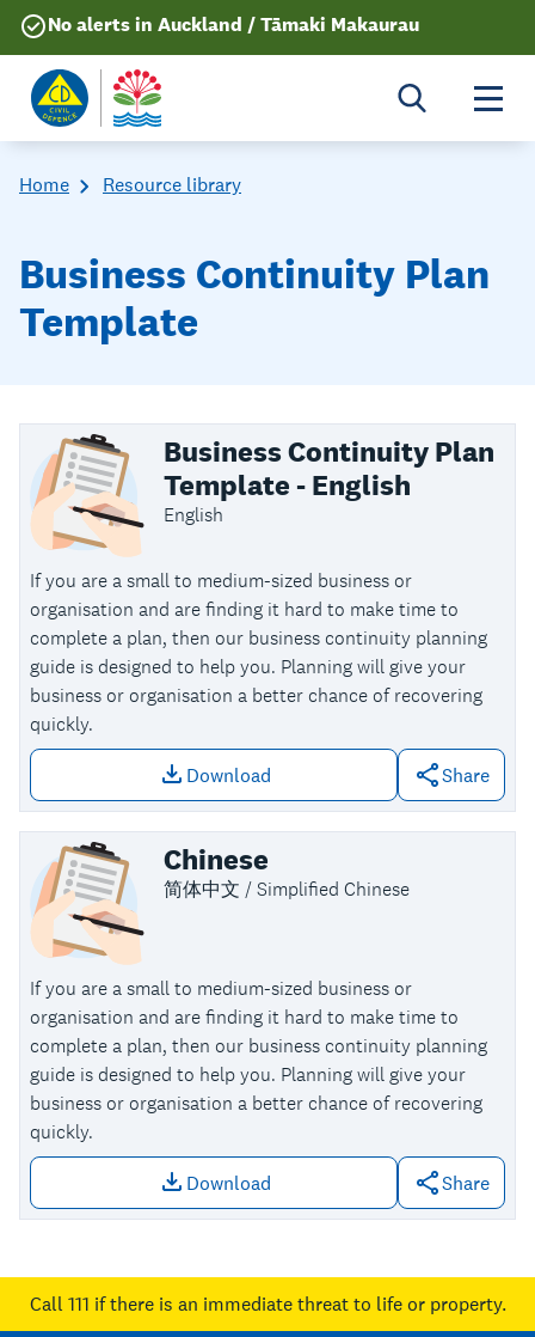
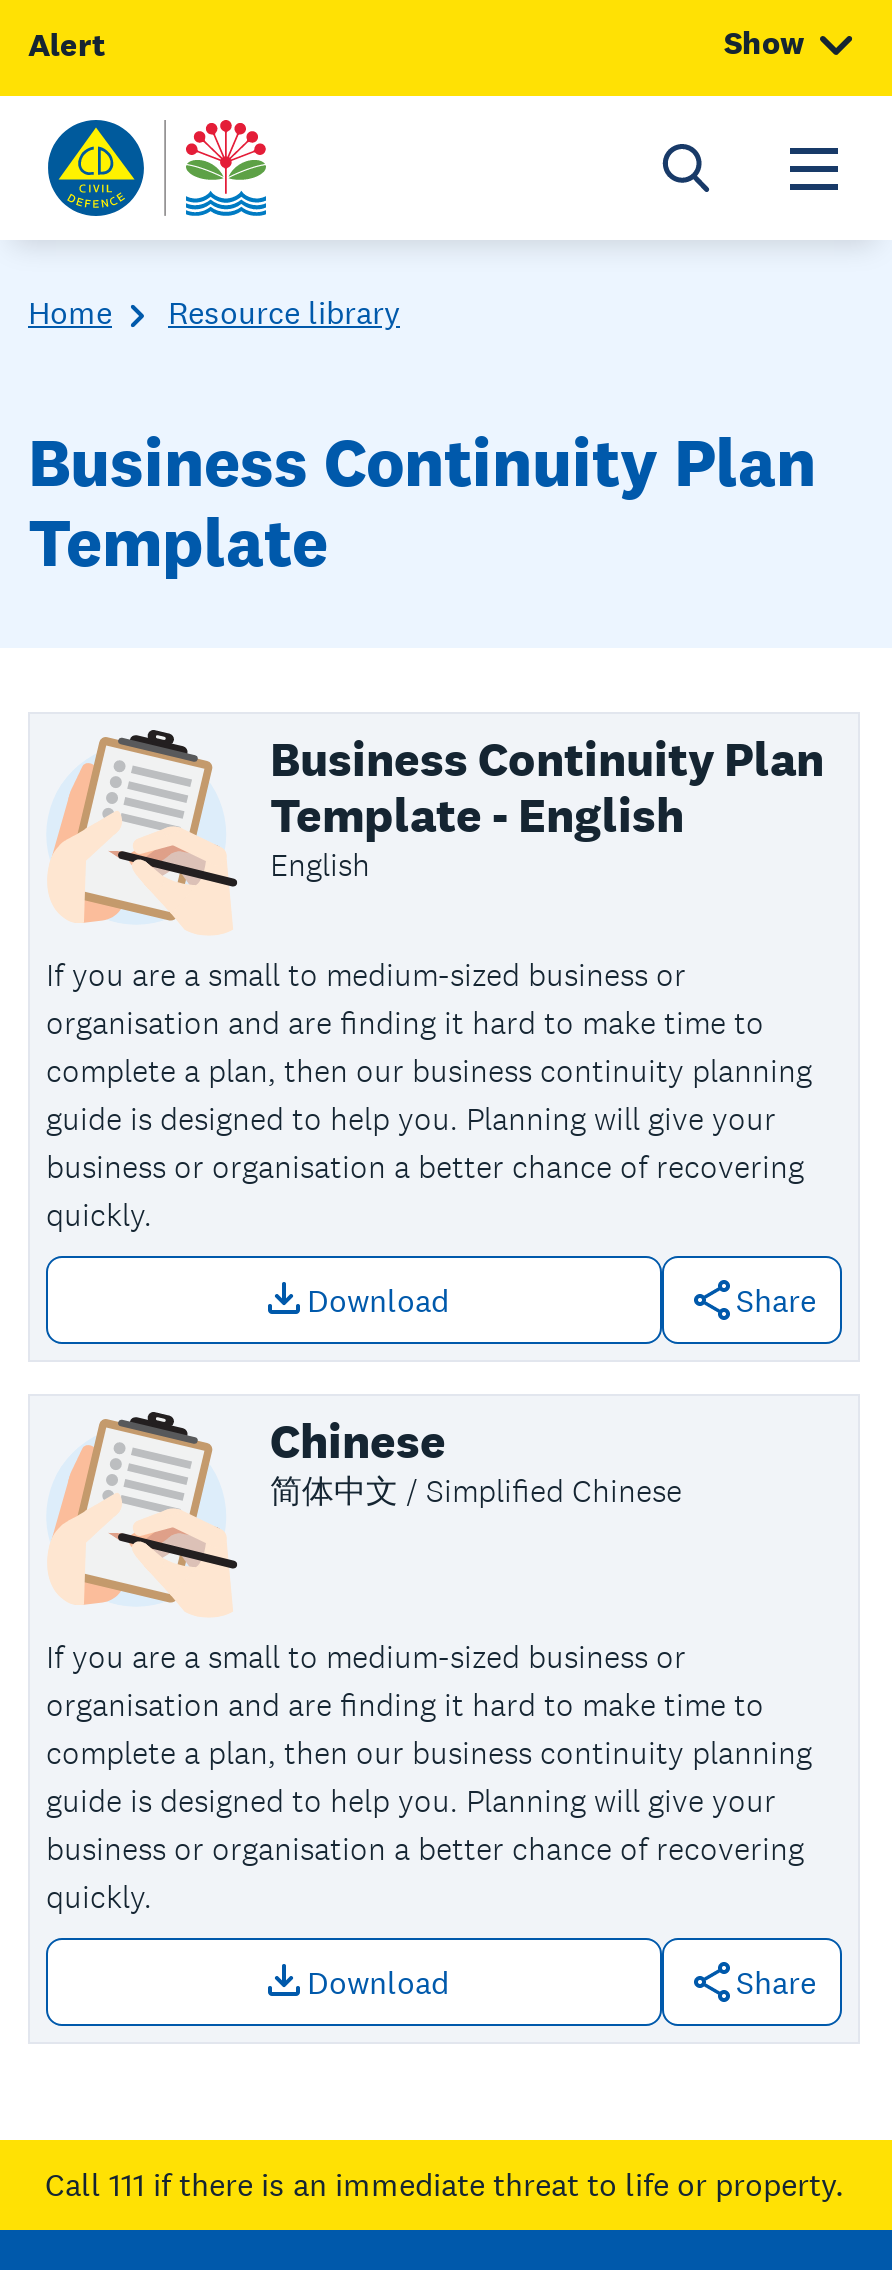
- No alerts in Auckland / Tāmaki Makaurau
+ Alert
+ Show
